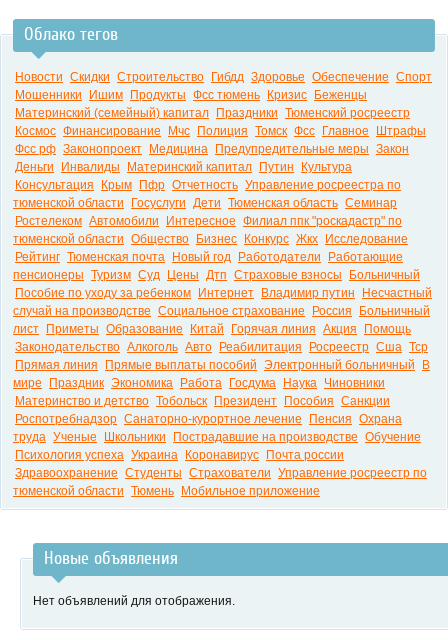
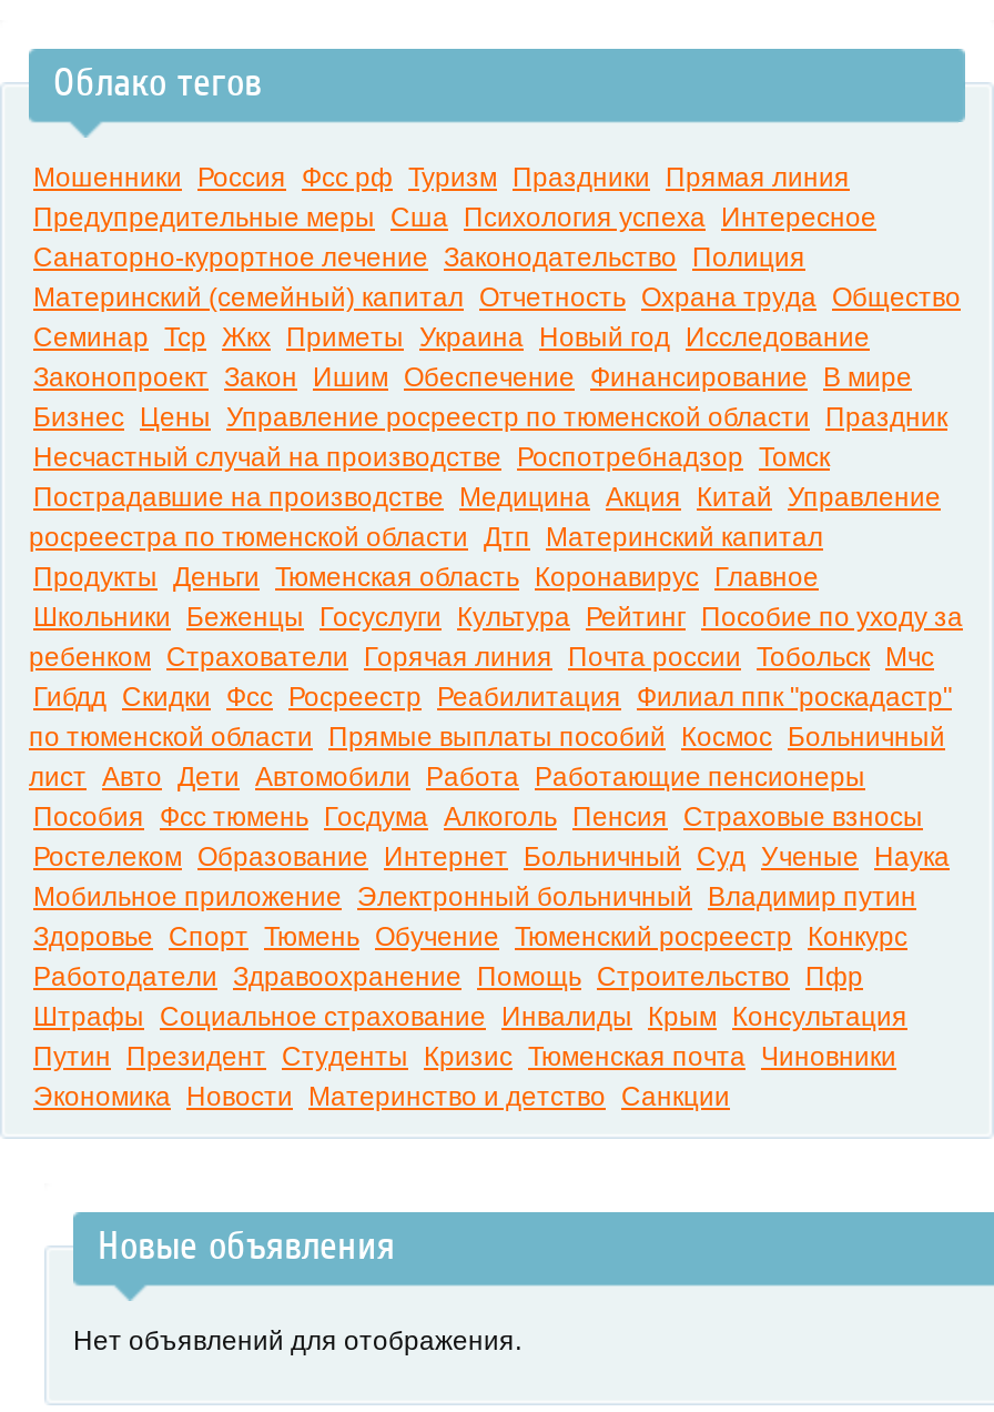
- Новости Скидки Строительство Гибдд Здоровье Обеспечение Спорт
- Мошенники Ишим Продукты Фсс тюмень Кризис Беженцы
- Материнский (семейный) капитал Праздники Тюменский росреестр
- Космос Финансирование Мчс Полиция Томск Фсс Главное Штрафы
- Фсс рф Законопроект Медицина Предупредительные меры Закон
- Деньги Инвалиды Материнский капитал Путин Культура
- Консультация Крым Пфр Отчетность Управление росреестра по
- тюменской области Госуслуги Дети Тюменская область Семинар
- Ростелеком Автомобили Интересное Филиал ппк "роскадастр" по
- тюменской области Общество Бизнес Конкурс Жкх Исследование
- Рейтинг Тюменская почта Новый год Работодатели Работающие
- пенсионеры Туризм Суд Цены Дтп Страховые взносы Больничный
- Пособие по уходу за ребенком Интернет Владимир путин Несчастный
- случай на производстве Социальное страхование Россия Больничный
- лист Приметы Образование Китай Горячая линия Акция Помощь
- Законодательство Алкоголь Авто Реабилитация Росреестр Сша Тср
- Прямая линия Прямые выплаты пособий Электронный больничный В
- мире Праздник Экономика Работа Госдума Наука Чиновники
- Материнство и детство Тобольск Президент Пособия Санкции
- Роспотребнадзор Санаторно-курортное лечение Пенсия Охрана
- труда Ученые Школьники Пострадавшие на производстве Обучение
- Психология успеха Украина Коронавирус Почта россии
- Здравоохранение Студенты Страхователи Управление росреестр по
- тюменской области Тюмень Мобильное приложение
+ Мошенники Россия Фсс рф Туризм Праздники Прямая линия
+ Предупредительные меры Сша Психология успеха Интересное
+ Санаторно-курортное лечение Законодательство Полиция
+ Материнский (семейный) капитал Отчетность Охрана труда Общество
+ Семинар Тср Жкх Приметы Украина Новый год Исследование
+ Законопроект Закон Ишим Обеспечение Финансирование В мире
+ Бизнес Цены Управление росреестр по тюменской области Праздник
+ Несчастный случай на производстве Роспотребнадзор Томск
+ Пострадавшие на производстве Медицина Акция Китай Управление
+ росреестра по тюменской области Дтп Материнский капитал
+ Продукты Деньги Тюменская область Коронавирус Главное
+ Школьники Беженцы Госуслуги Культура Рейтинг Пособие по уходу за
+ ребенком Страхователи Горячая линия Почта россии Тобольск Мчс
+ Гибдд Скидки Фсс Росреестр Реабилитация Филиал ппк "роскадастр"
+ по тюменской области Прямые выплаты пособий Космос Больничный
+ лист Авто Дети Автомобили Работа Работающие пенсионеры
+ Пособия Фсс тюмень Госдума Алкоголь Пенсия Страховые взносы
+ Ростелеком Образование Интернет Больничный Суд Ученые Наука
+ Мобильное приложение Электронный больничный Владимир путин
+ Здоровье Спорт Тюмень Обучение Тюменский росреестр Конкурс
+ Работодатели Здравоохранение Помощь Строительство Пфр
+ Штрафы Социальное страхование Инвалиды Крым Консультация
+ Путин Президент Студенты Кризис Тюменская почта Чиновники
+ Экономика Новости Материнство и детство Санкции
